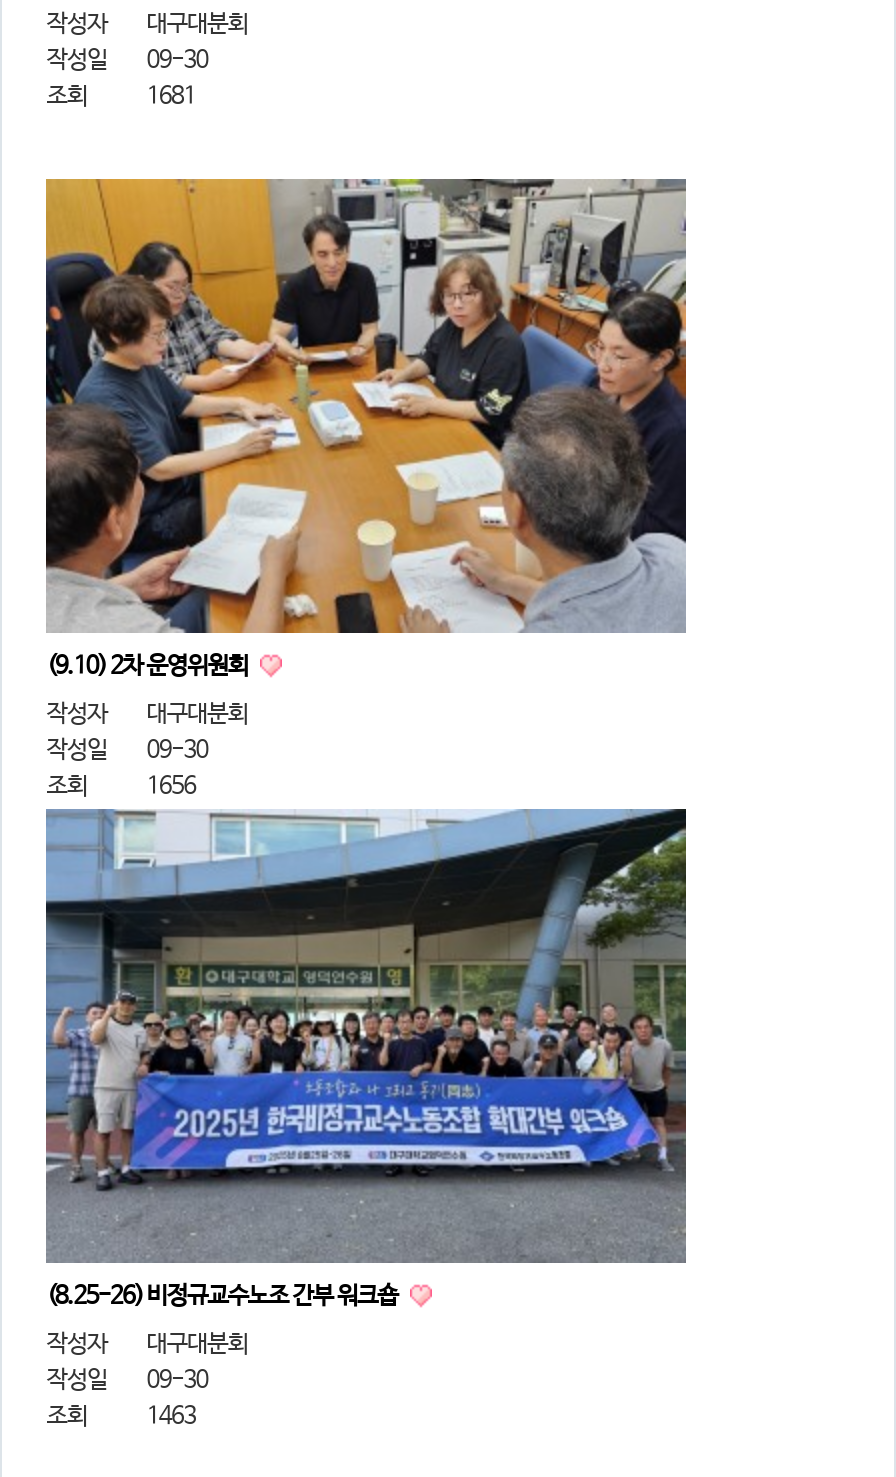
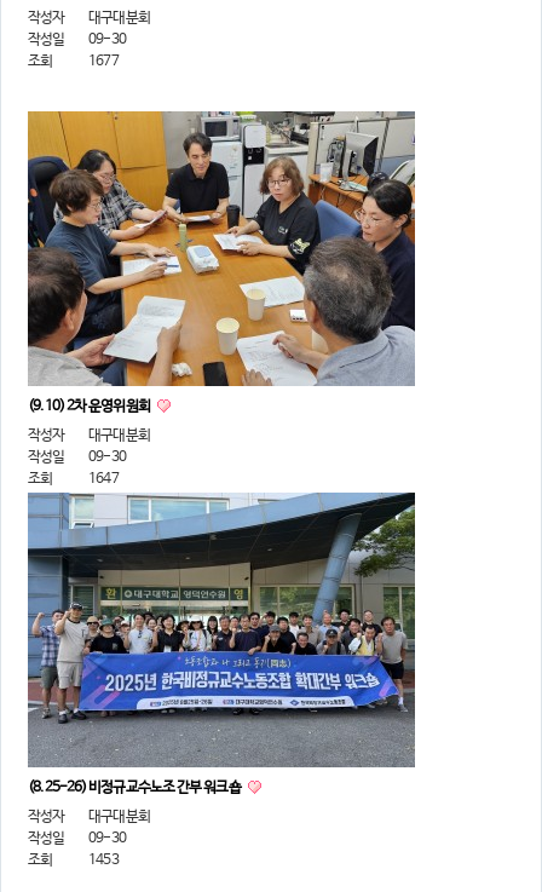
- 1681
+ 1677

- 1656
+ 1647

- 1463
+ 1453
